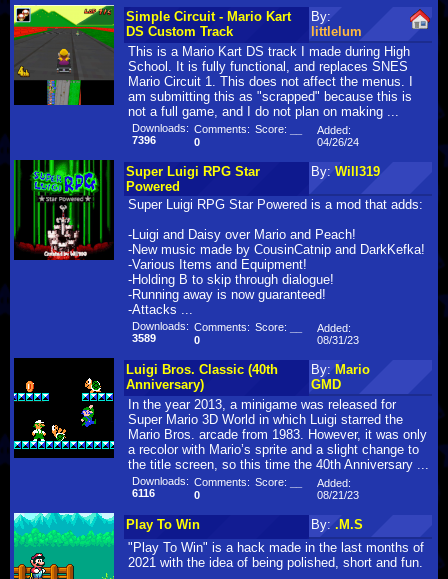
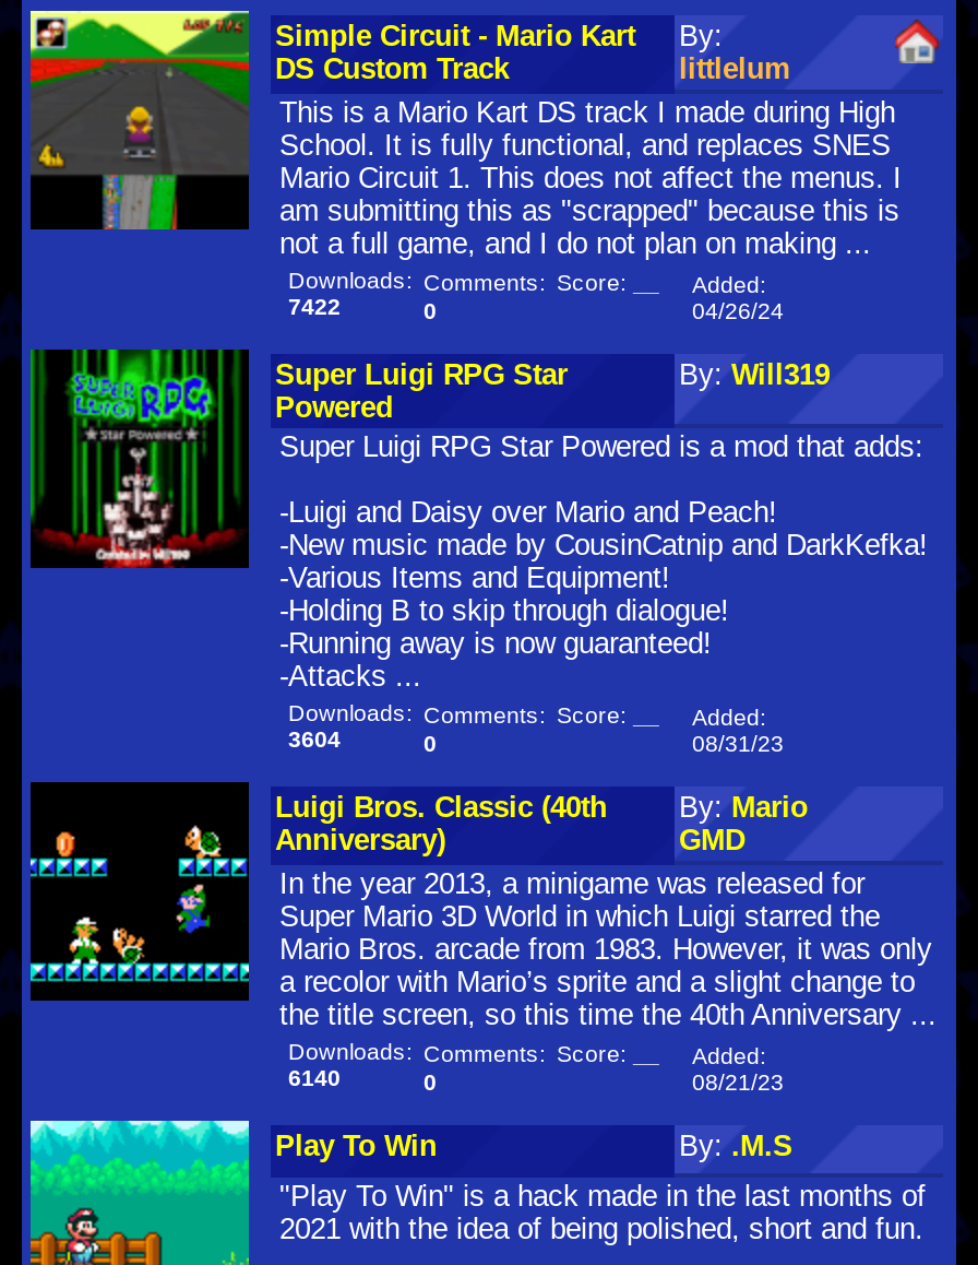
- 7396
+ 7422

- 3589
+ 3604

- 6116
+ 6140
